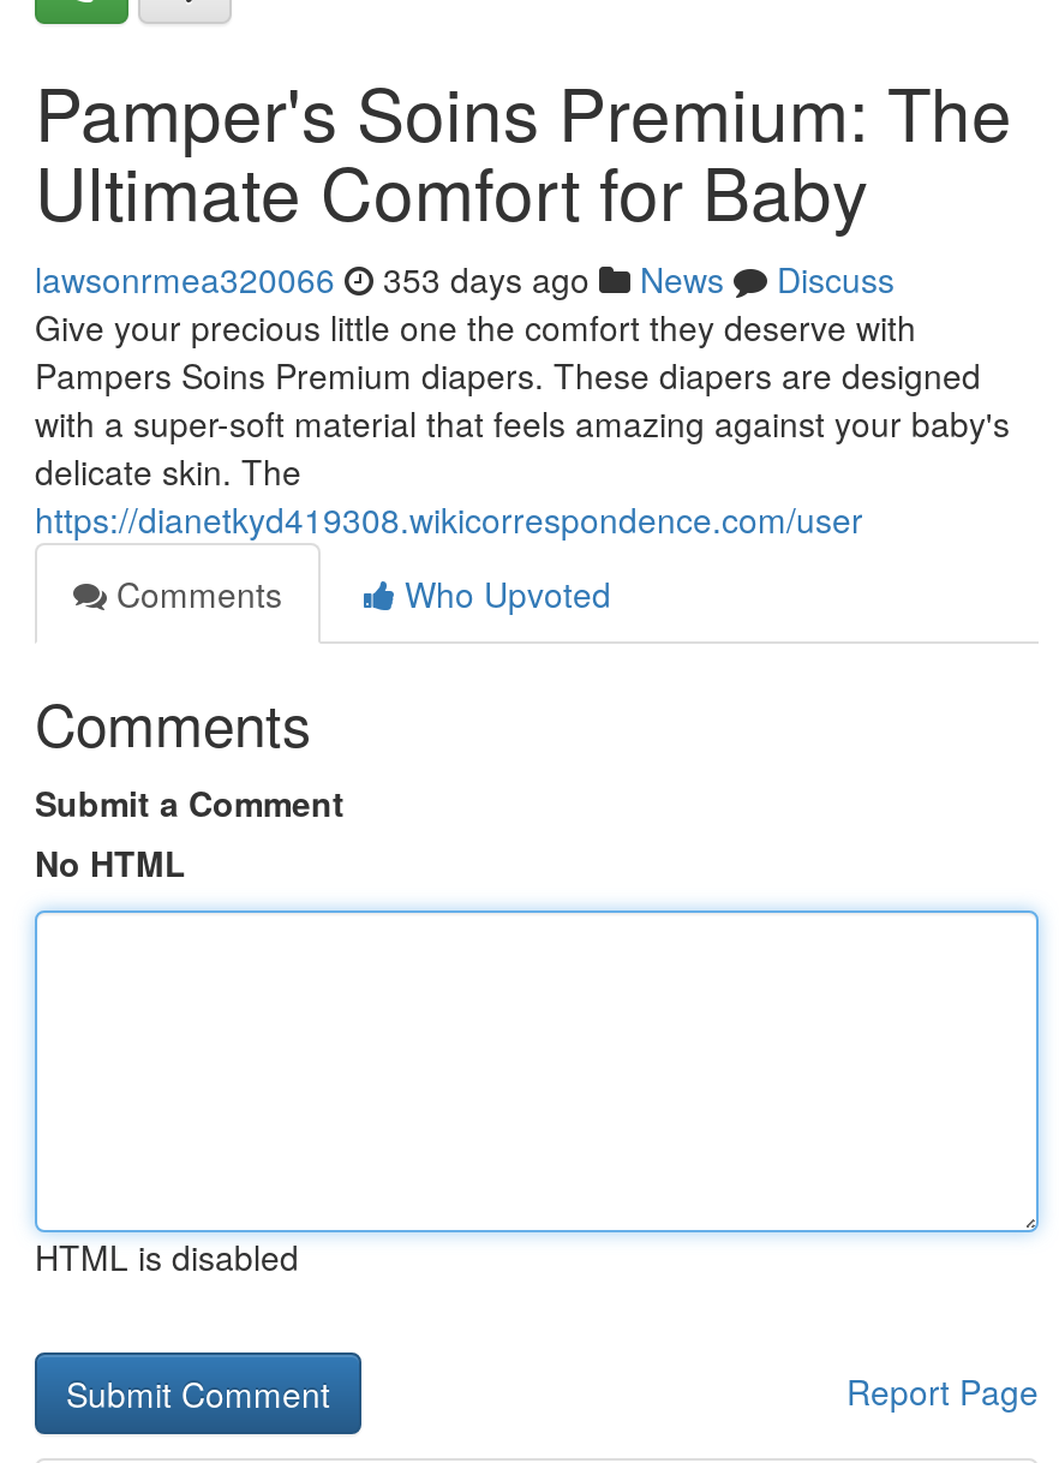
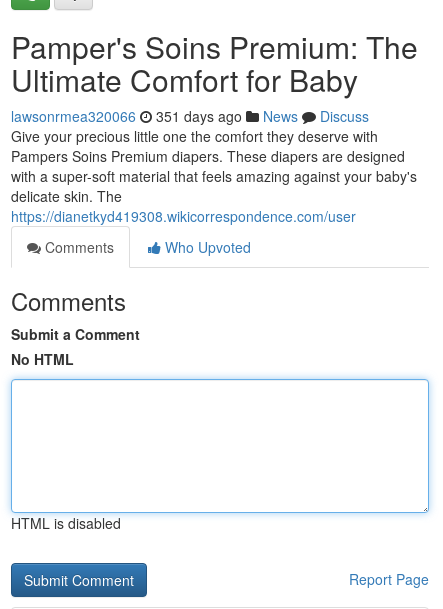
- lawsonrmea320066 353 days ago News Discuss
+ lawsonrmea320066 351 days ago News Discuss
